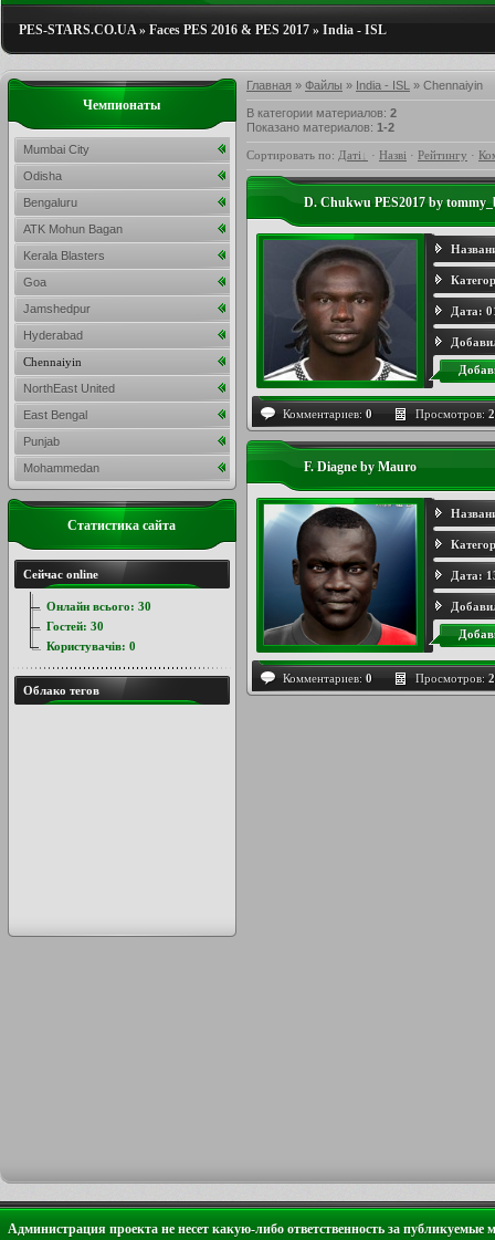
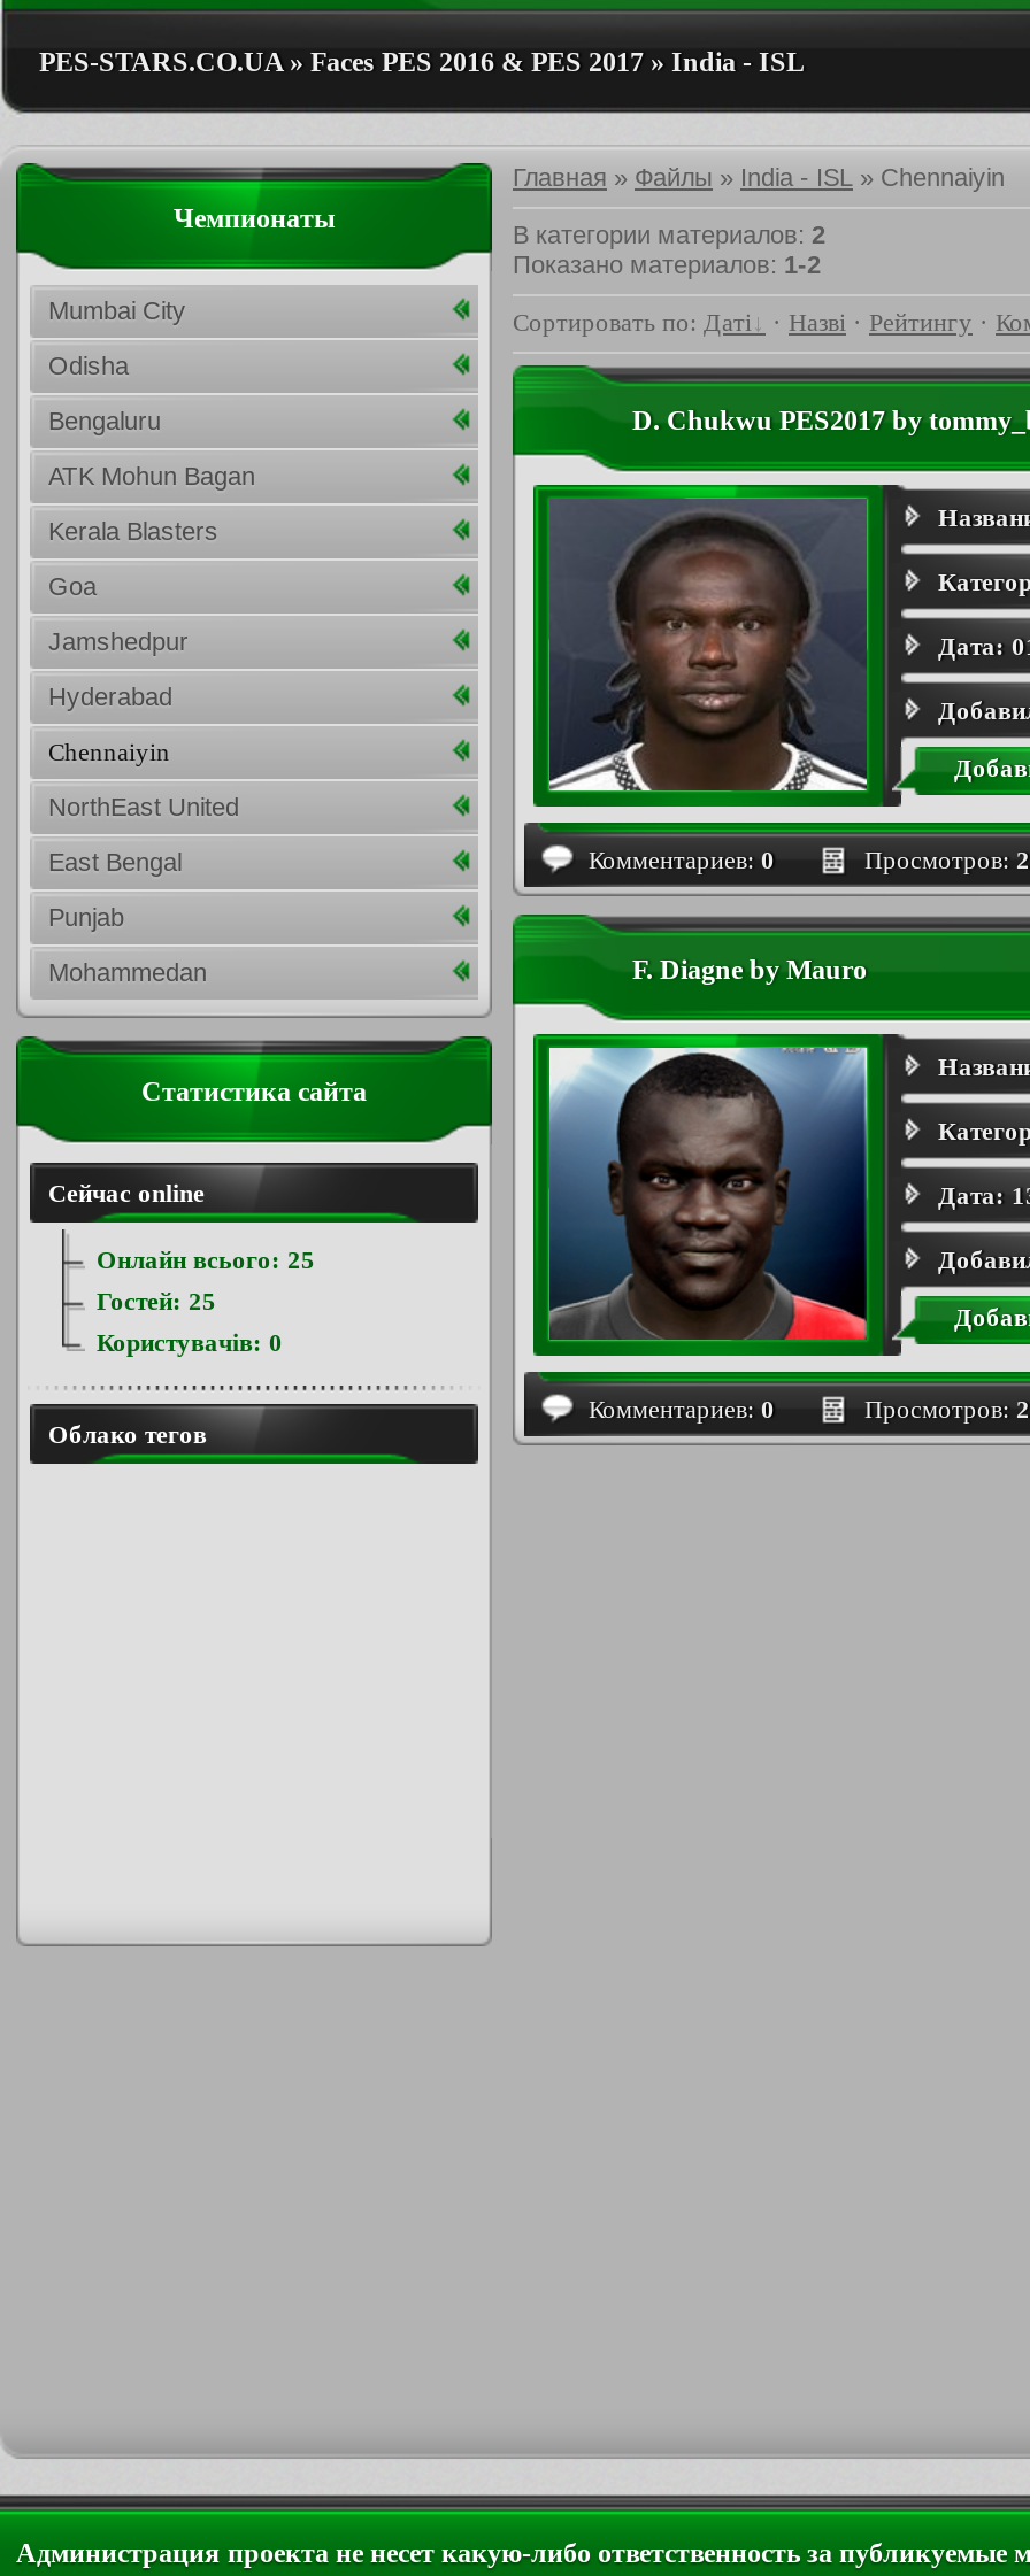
- Онлайн всього: 30
+ Онлайн всього: 25

- Гостей: 30
+ Гостей: 25
